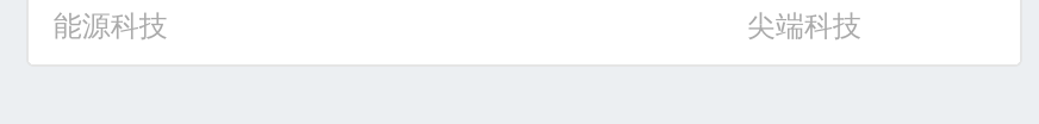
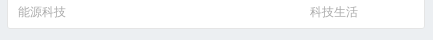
- 尖端科技
+ 科技生活
